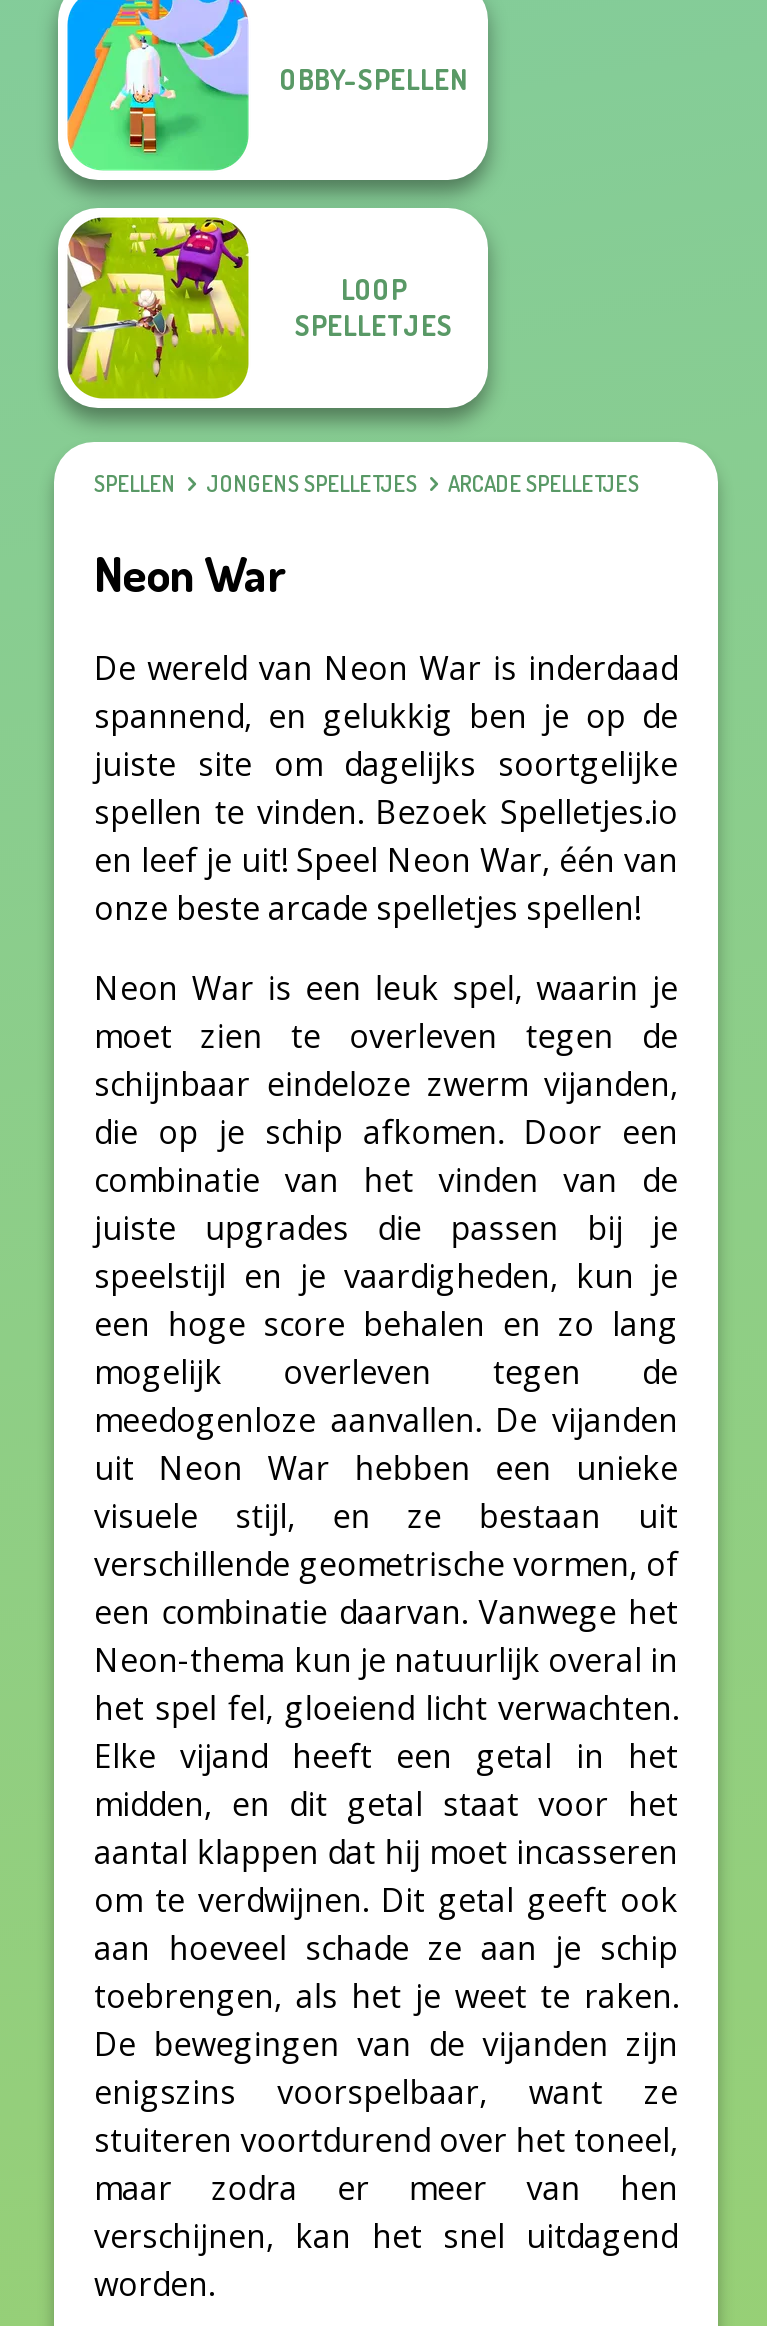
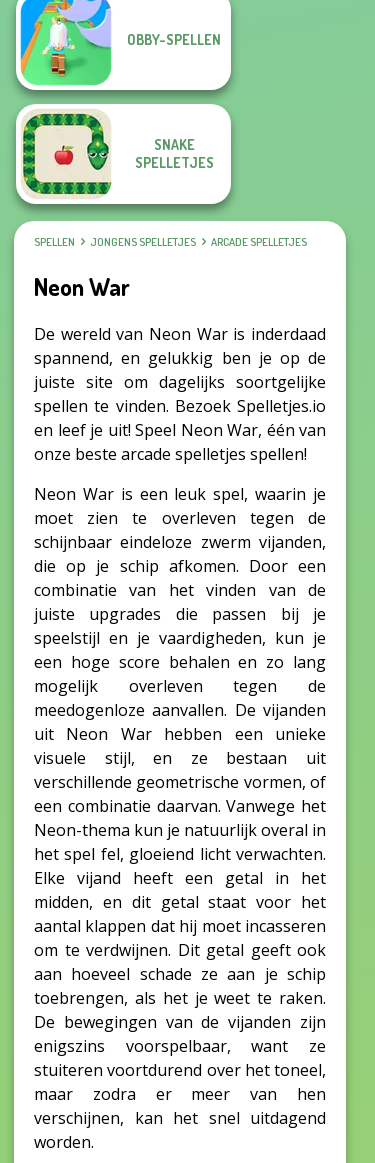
- [image]
+ [image]

- LOOP
+ SNAKE
